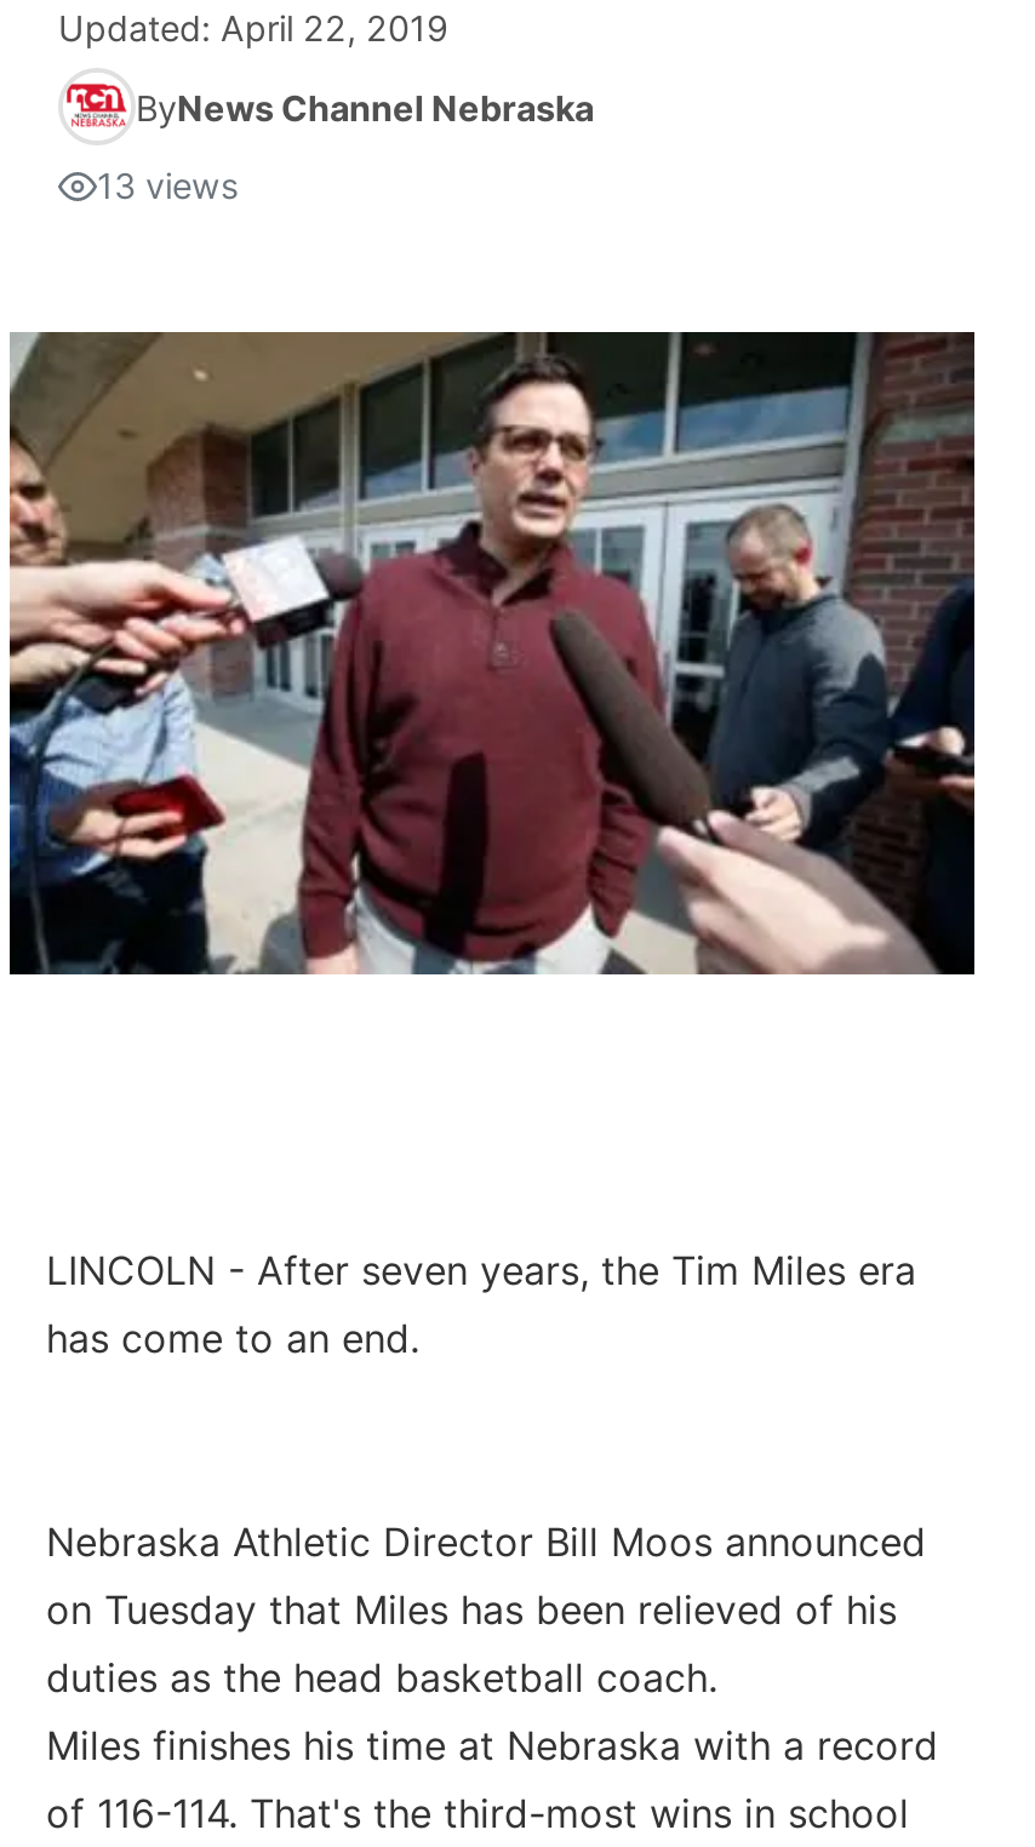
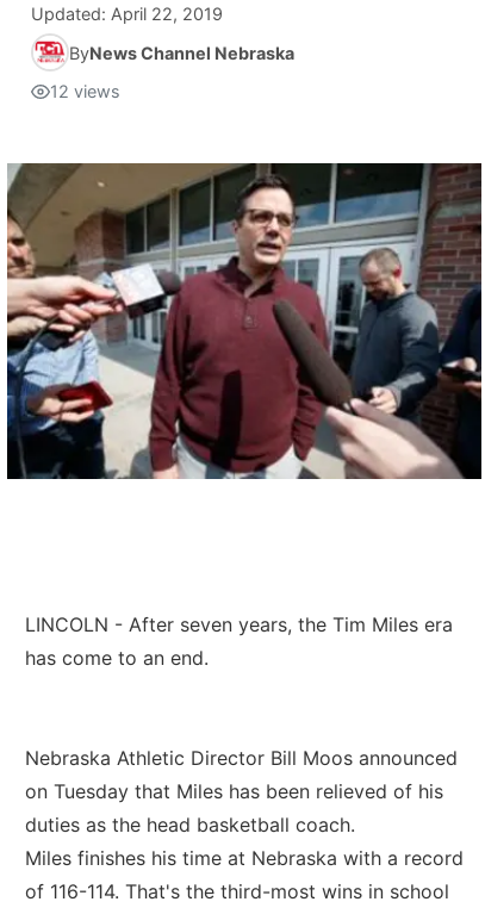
- 13 views
+ 12 views
